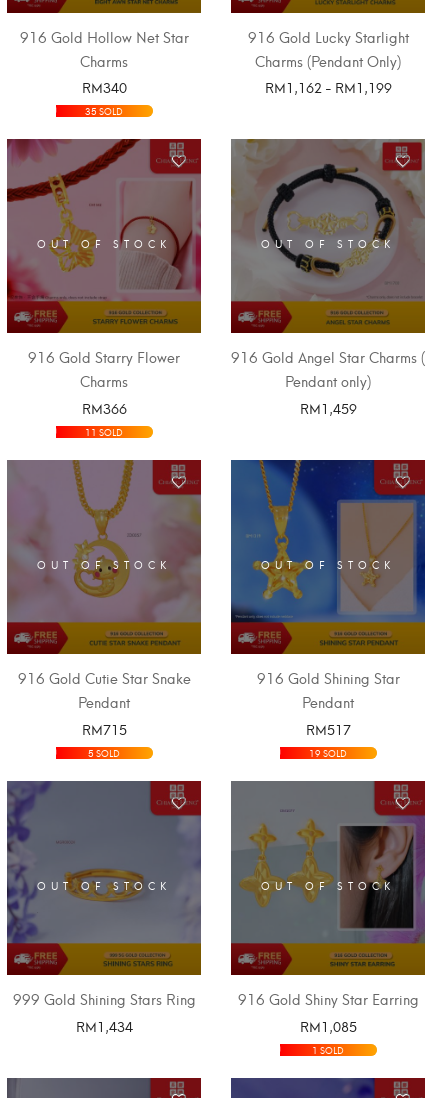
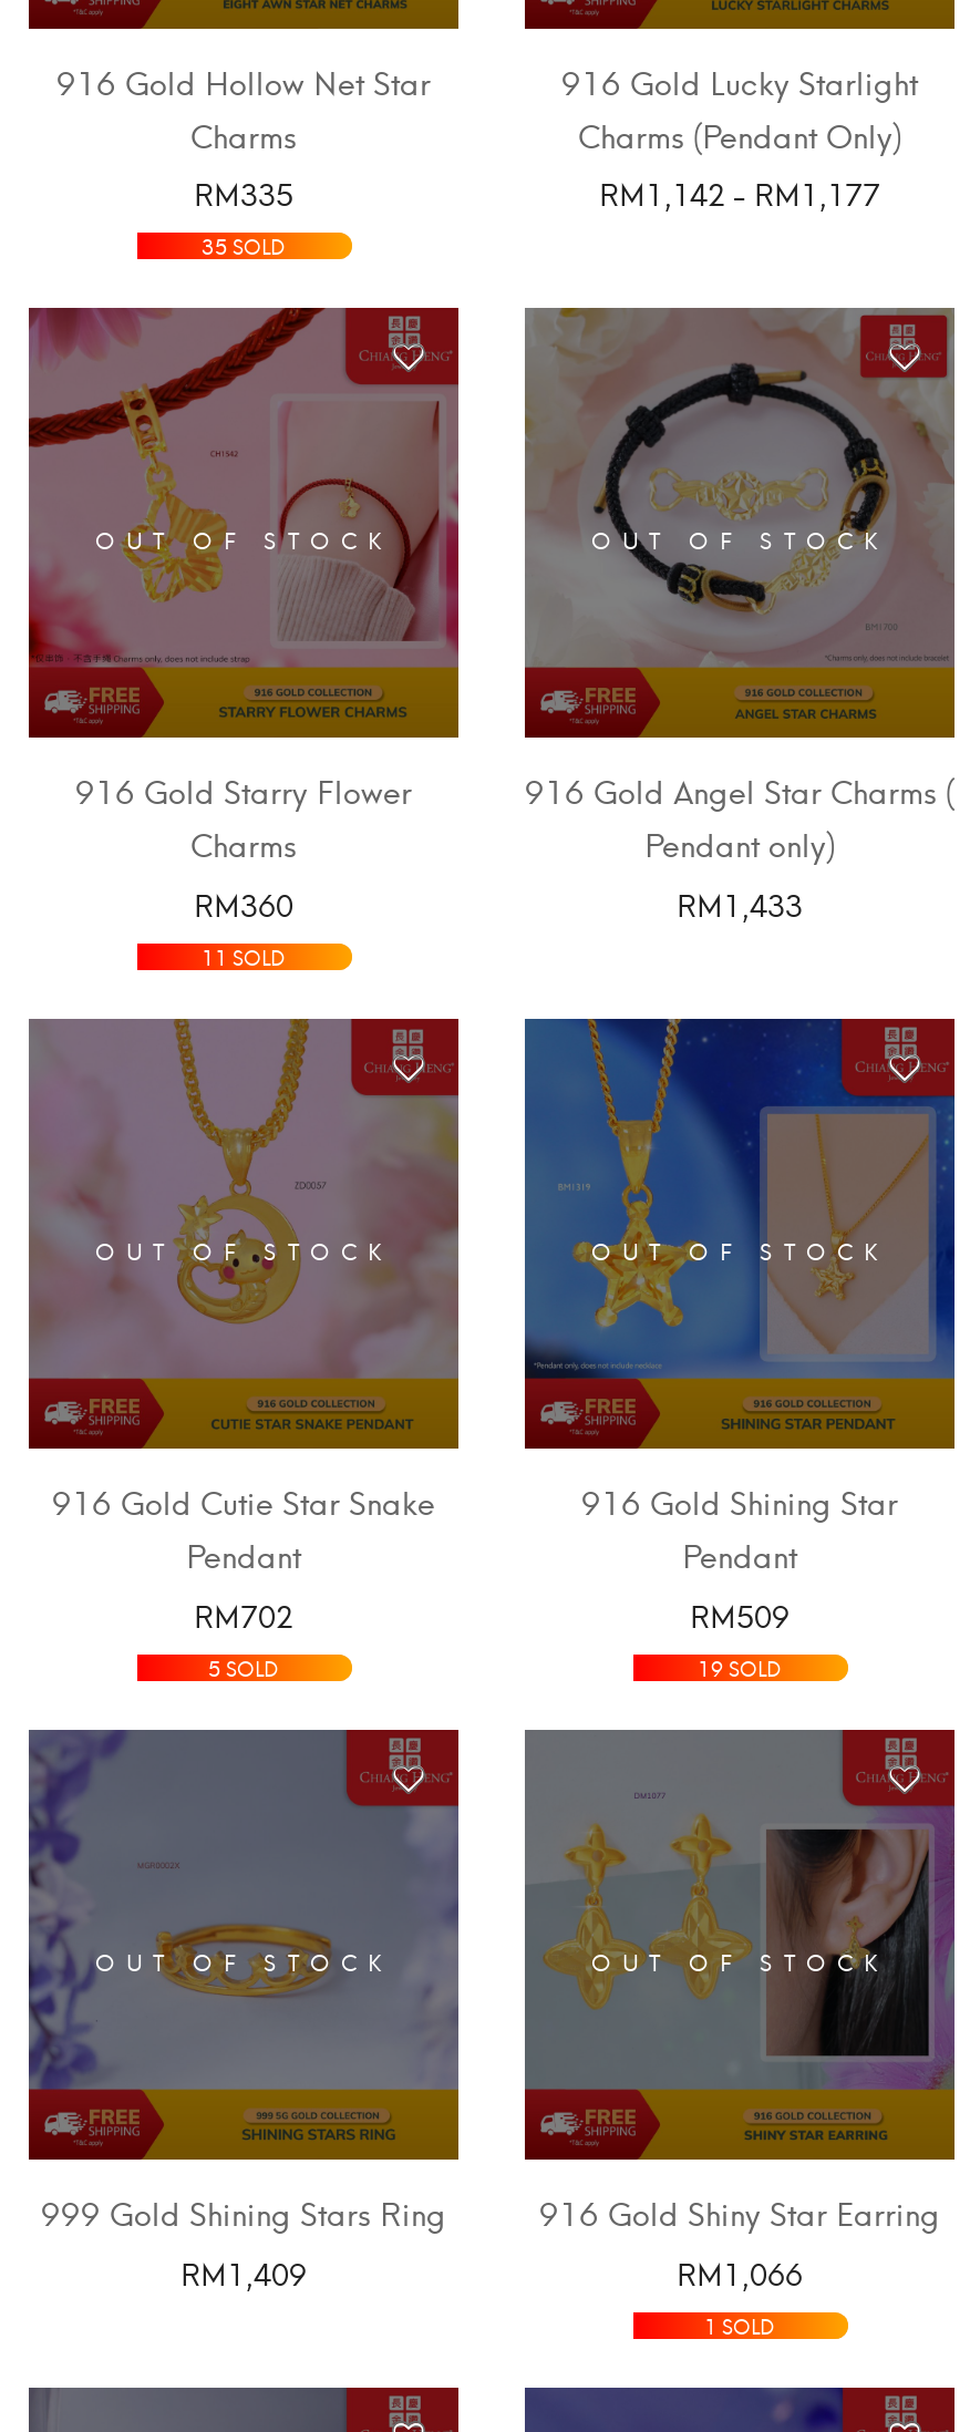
- RM340
+ RM335

- RM1,162 - RM1,199
+ RM1,142 - RM1,177

- RM366
+ RM360

- RM1,459
+ RM1,433

- RM715
+ RM702

- RM517
+ RM509

- RM1,434
+ RM1,409

- RM1,085
+ RM1,066
